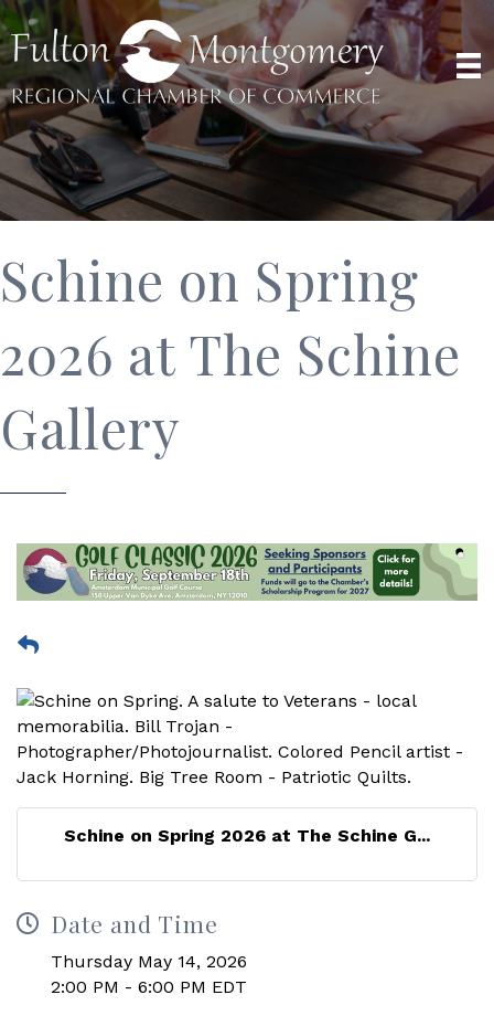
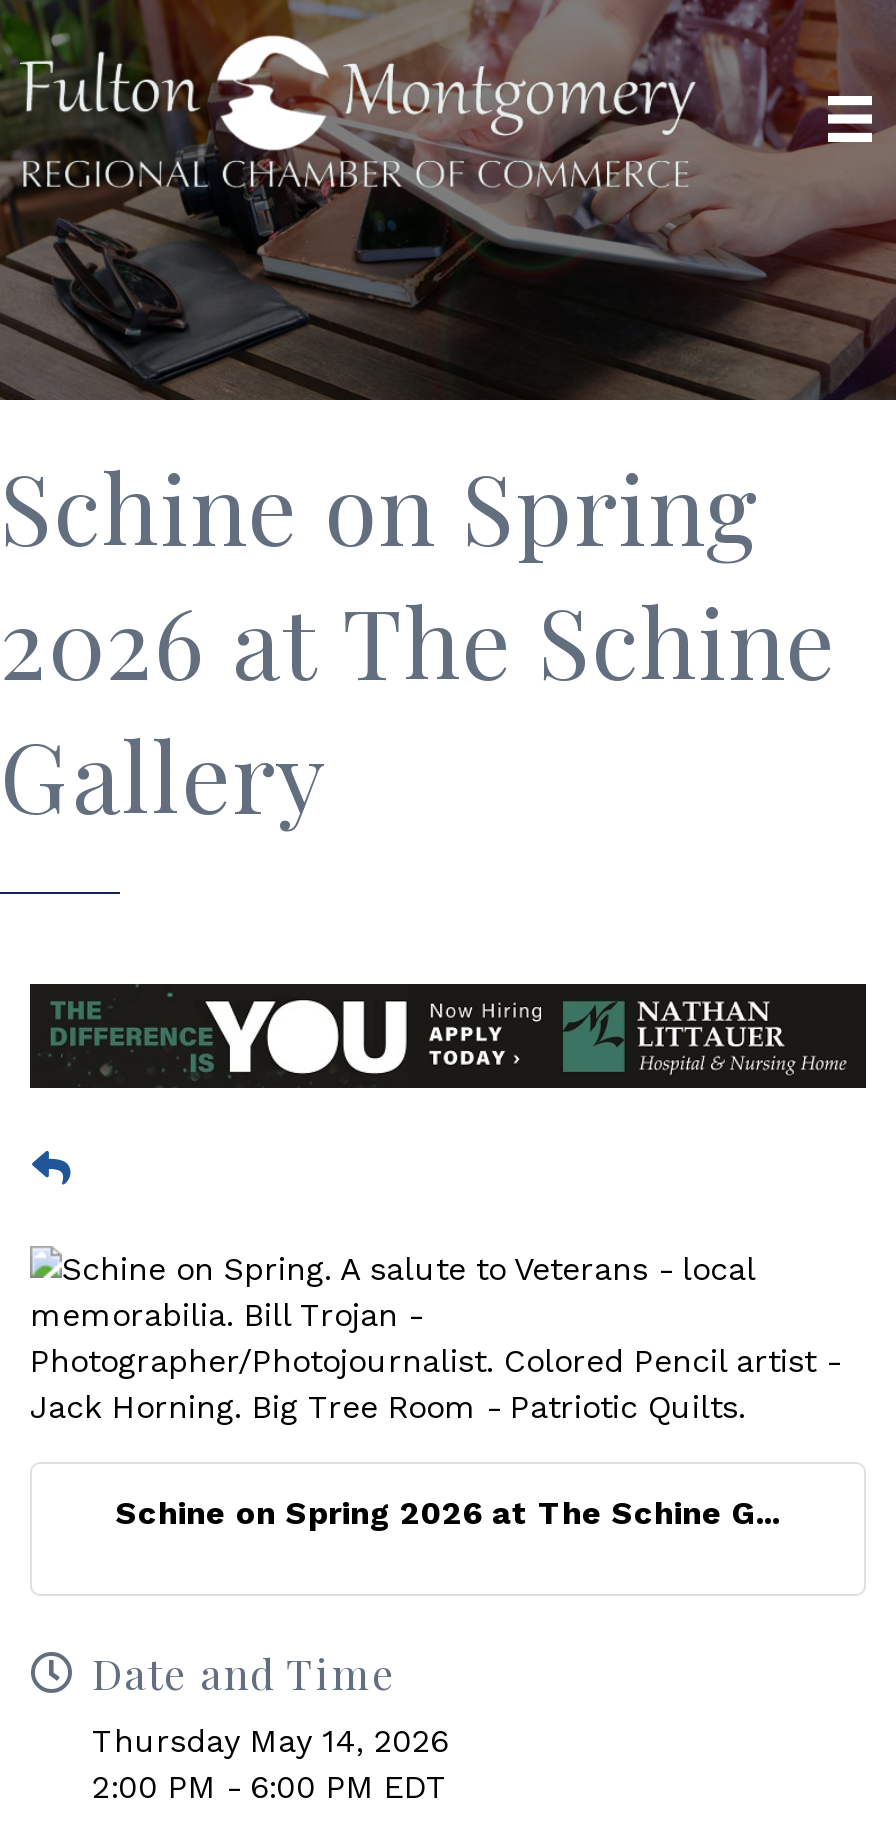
- [image]
+ [image]
